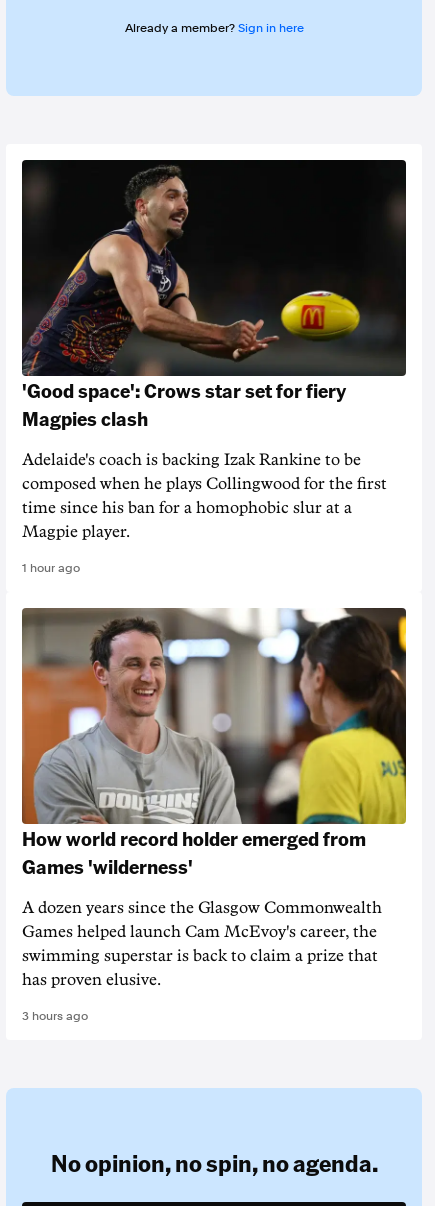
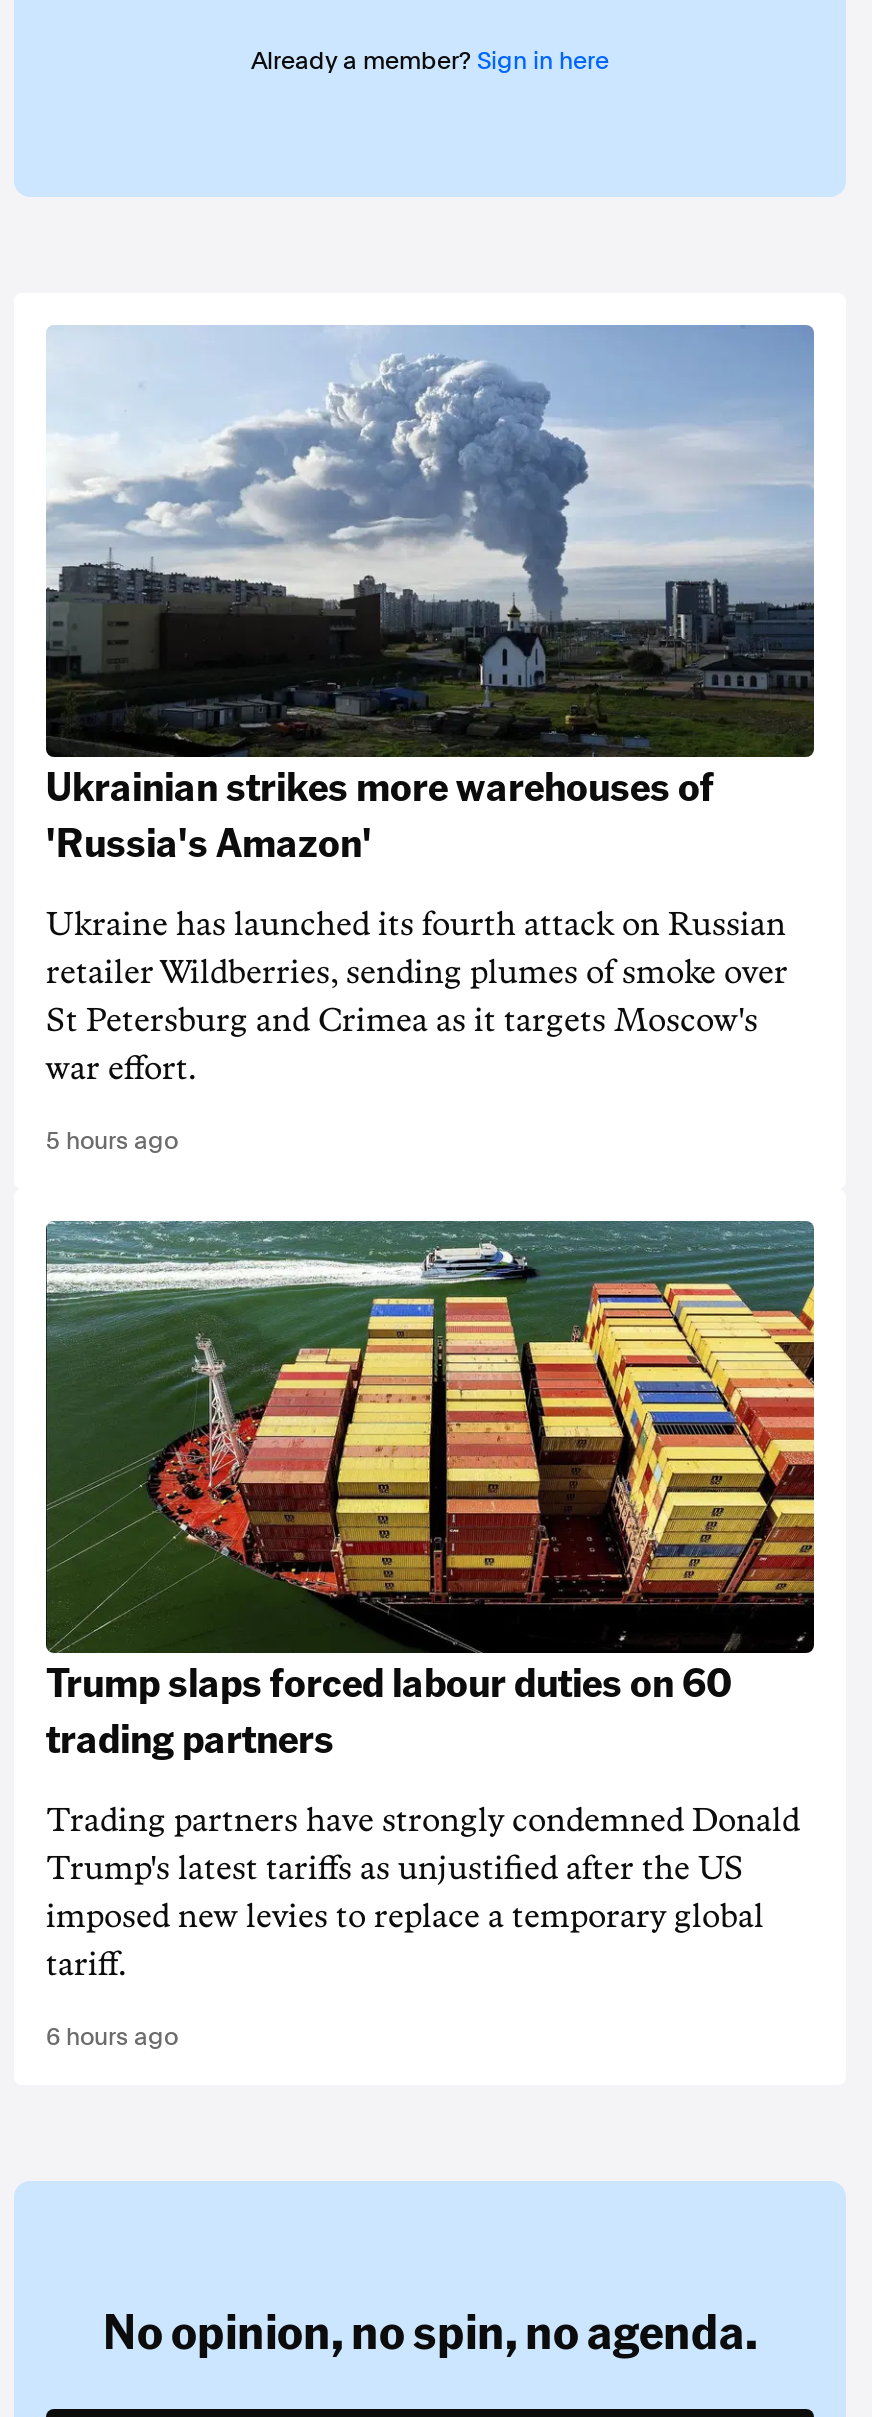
- [image]
- 'Good space': Crows star set for fiery
- Magpies clash
+ [image]
+ Ukrainian strikes more warehouses of
+ 'Russia's Amazon'

- Adelaide's coach is backing Izak Rankine to be
+ Ukraine has launched its fourth attack on Russian

- composed when he plays Collingwood for the first
+ retailer Wildberries, sending plumes of smoke over

- time since his ban for a homophobic slur at a
+ St Petersburg and Crimea as it targets Moscow's

- Magpie player.
+ war effort.

- 1 hour ago
+ 5 hours ago

- [image]
- How world record holder emerged from
- Games 'wilderness'
+ [image]
+ Trump slaps forced labour duties on 60
+ trading partners

- A dozen years since the Glasgow Commonwealth
+ Trading partners have strongly condemned Donald

- Games helped launch Cam McEvoy's career, the
+ Trump's latest tariffs as unjustified after the US

- swimming superstar is back to claim a prize that
+ imposed new levies to replace a temporary global

- has proven elusive.
+ tariff.

- 3 hours ago
+ 6 hours ago
